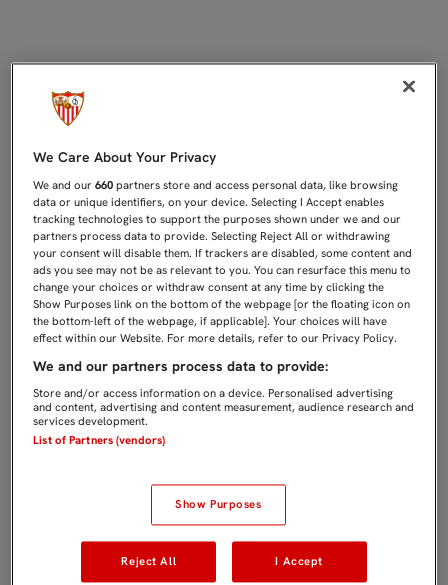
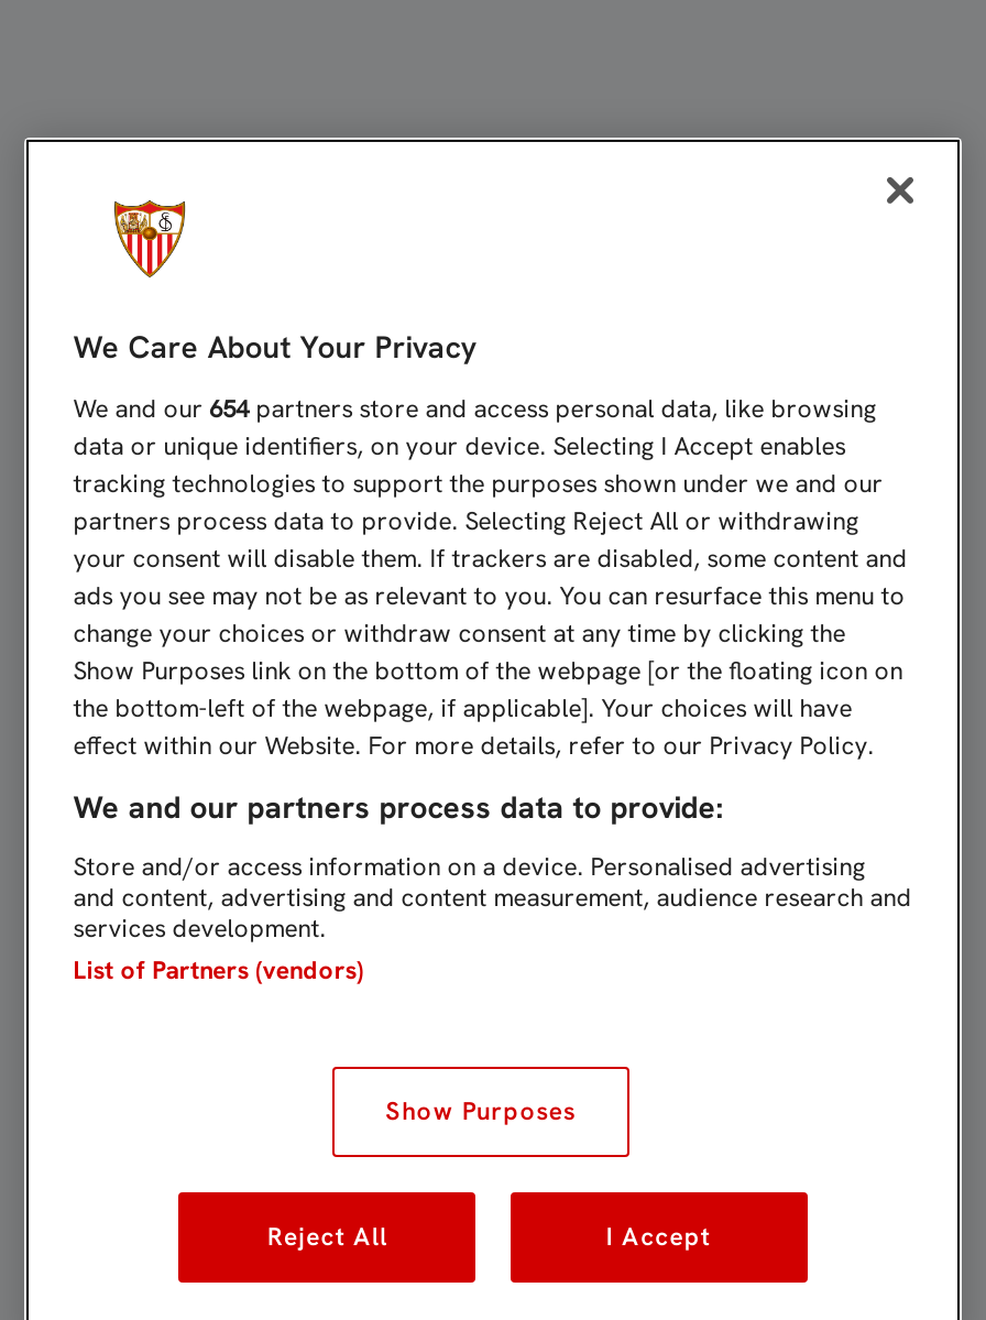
- We and our 660 partners store and access personal data, like browsing
+ We and our 654 partners store and access personal data, like browsing
